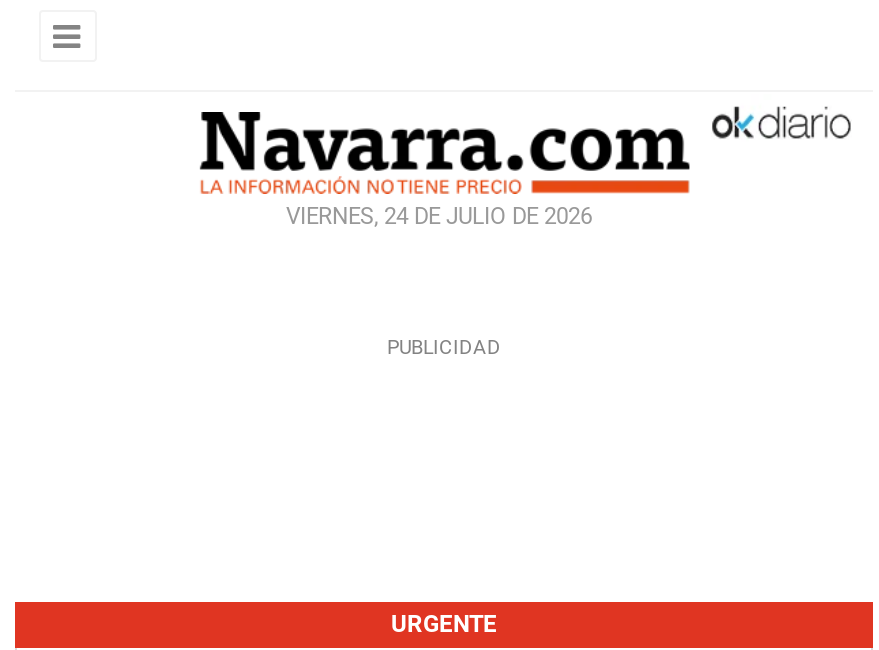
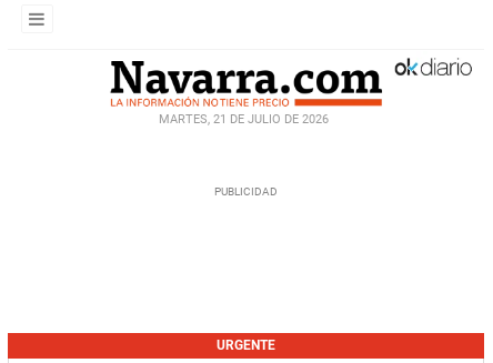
- VIERNES, 24 DE JULIO DE 2026
+ MARTES, 21 DE JULIO DE 2026
